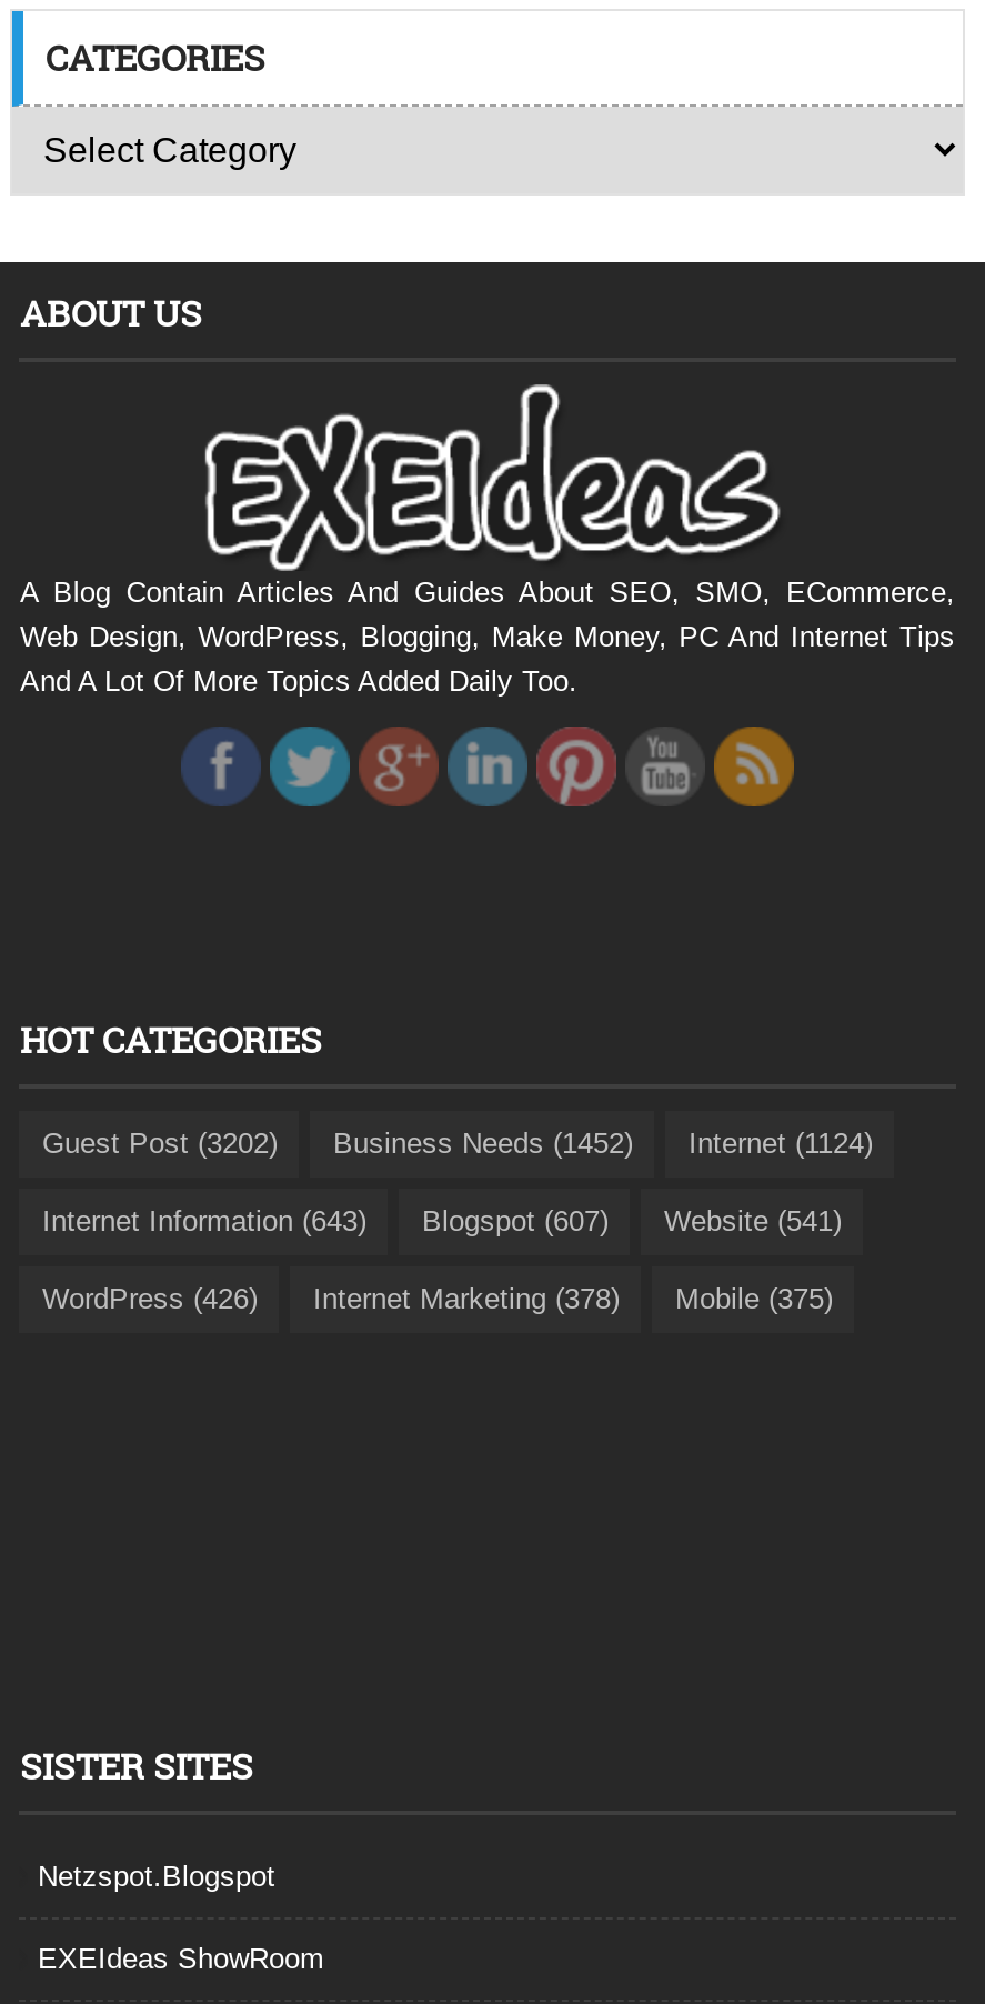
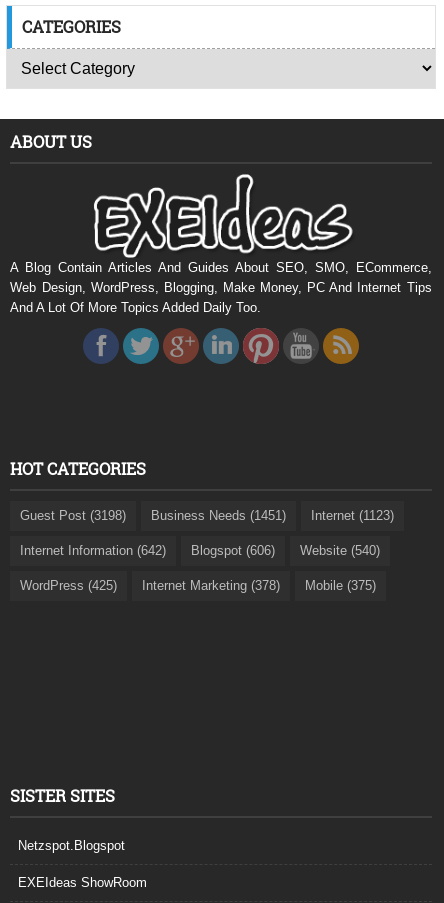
- Guest Post (3202)
+ Guest Post (3198)

- Business Needs (1452)
+ Business Needs (1451)

- Internet (1124)
+ Internet (1123)

- Internet Information (643)
+ Internet Information (642)

- Blogspot (607)
+ Blogspot (606)

- Website (541)
+ Website (540)

- WordPress (426) Internet Marketing (378) Mobile (375)
+ WordPress (425) Internet Marketing (378) Mobile (375)
